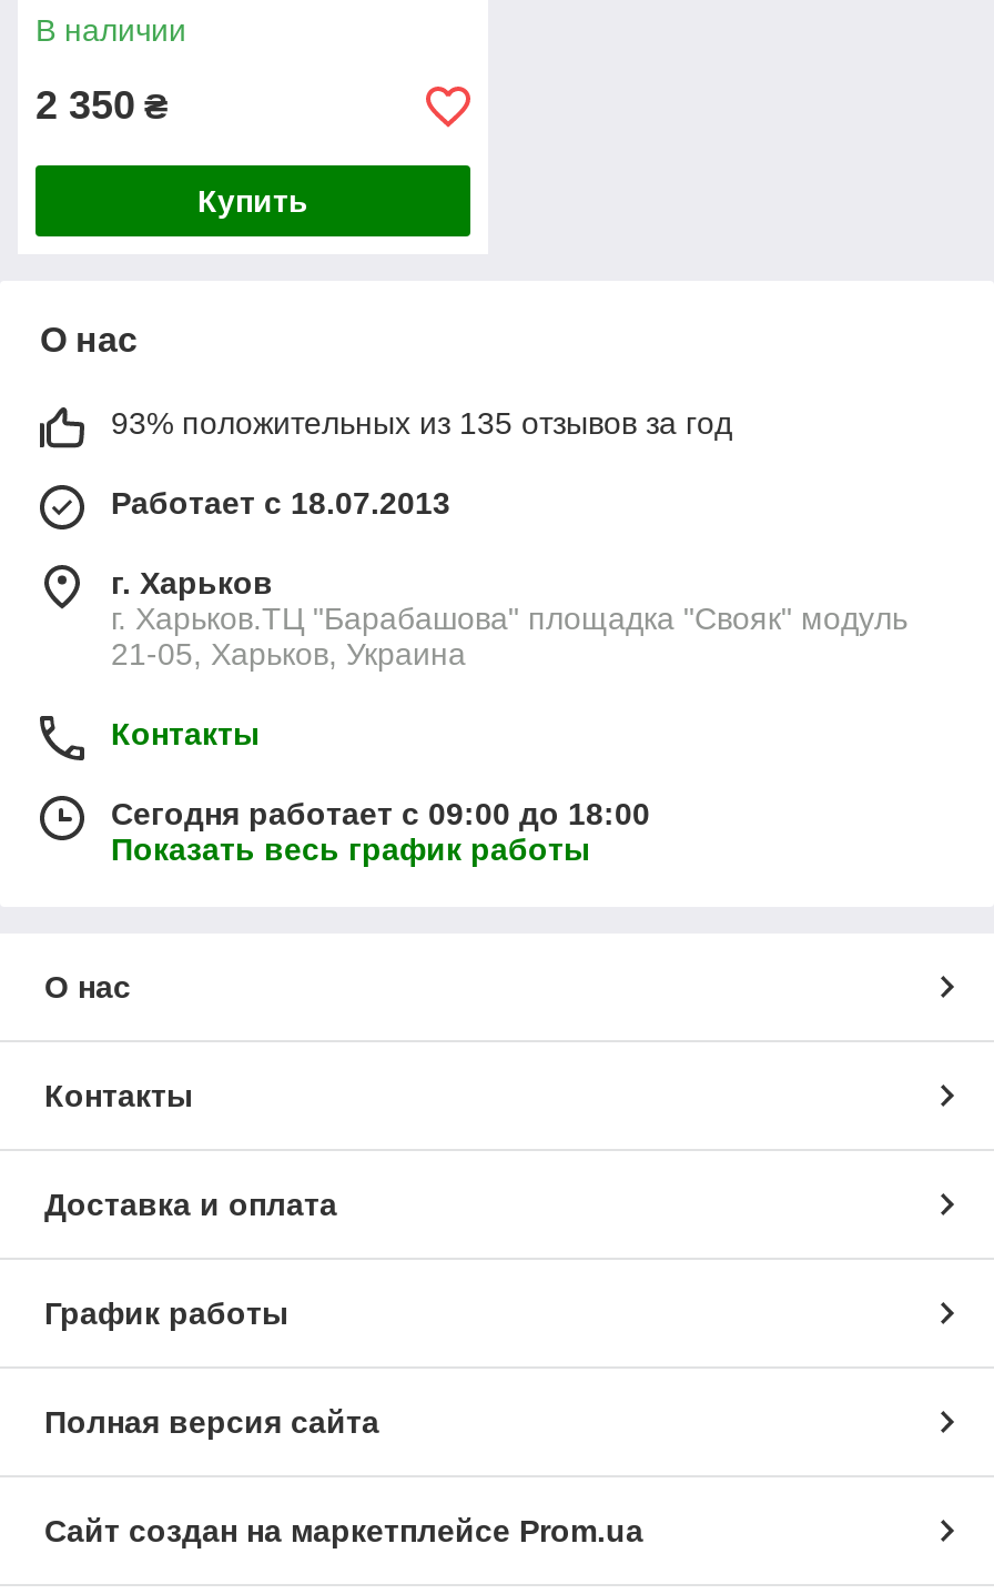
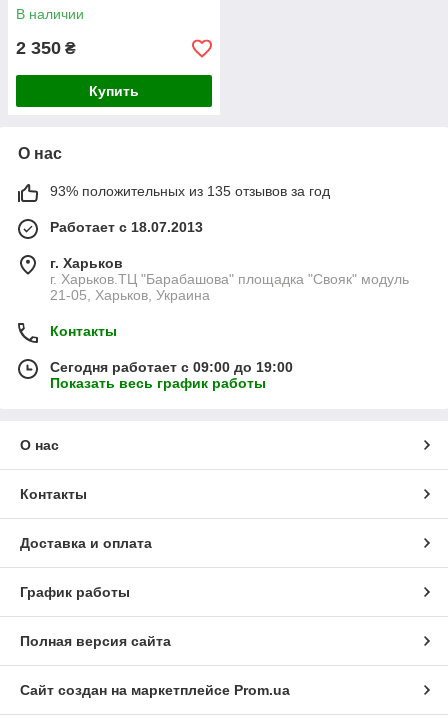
- Сегодня работает с 09:00 до 18:00
+ Сегодня работает с 09:00 до 19:00
